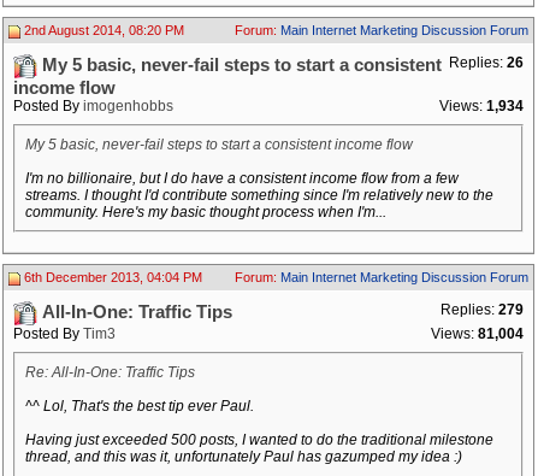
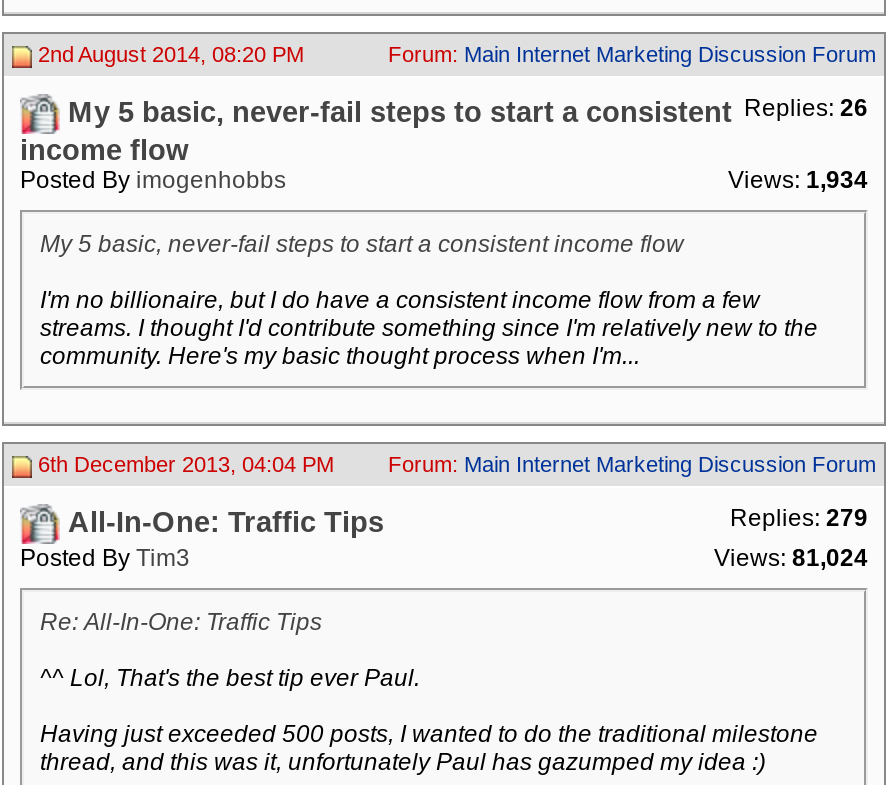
- Views: 81,004
+ Views: 81,024
